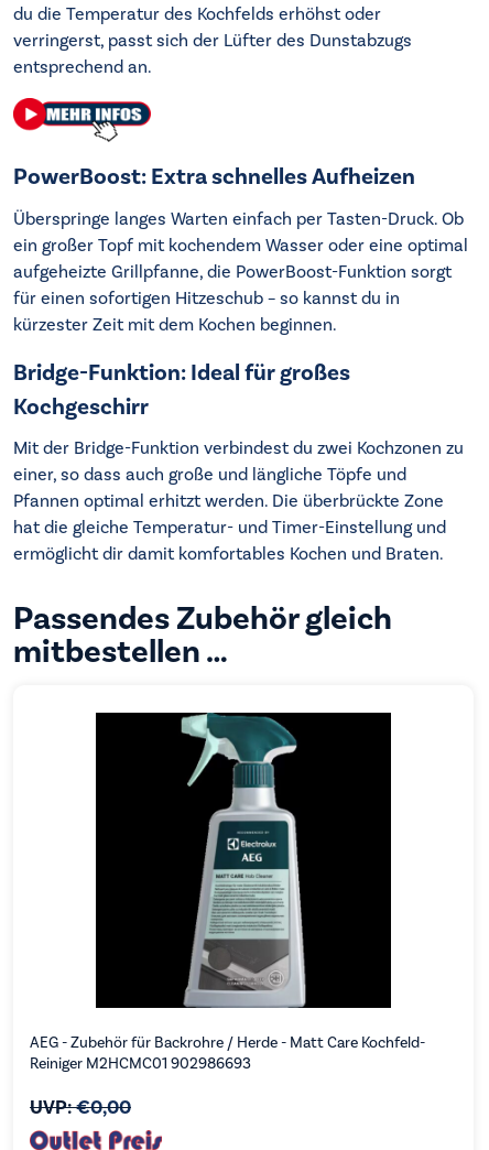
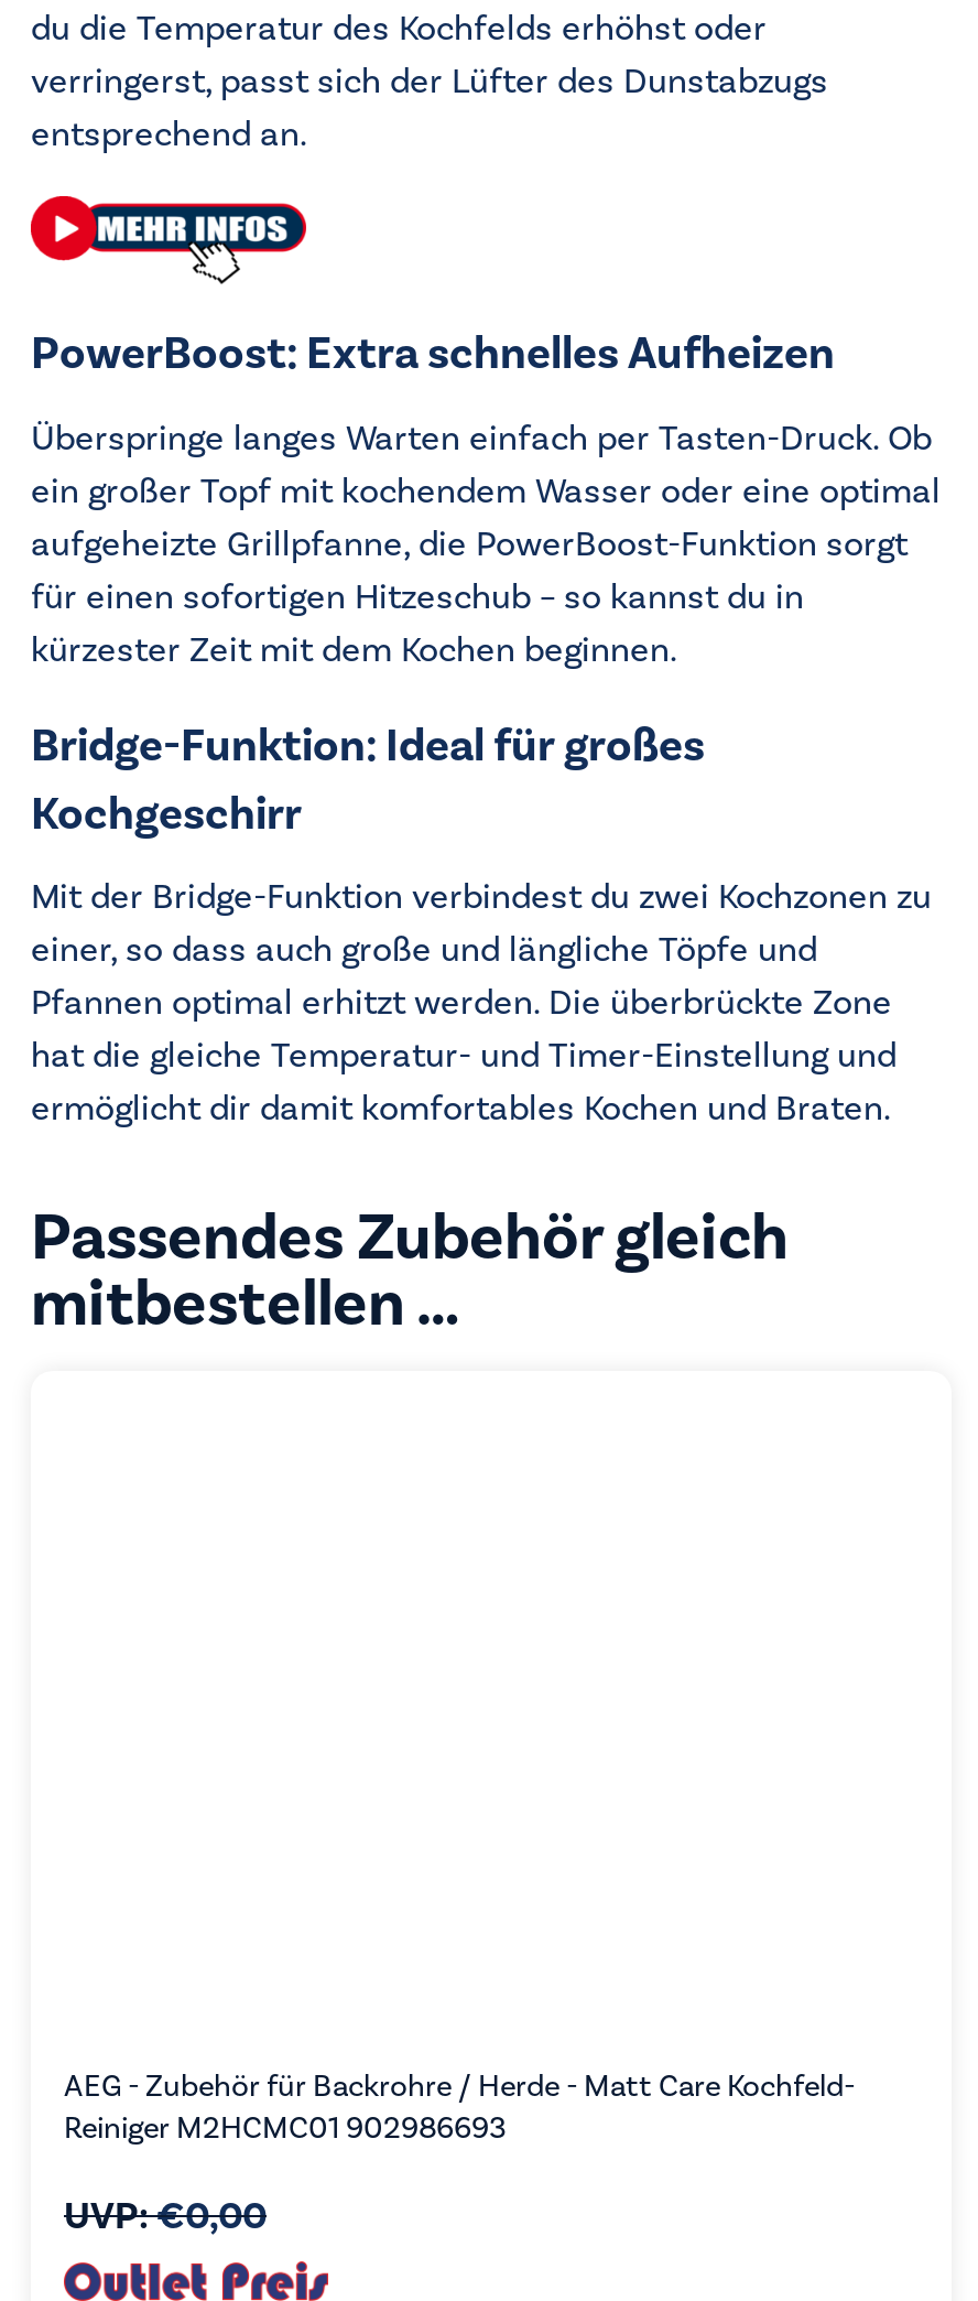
- [image]
